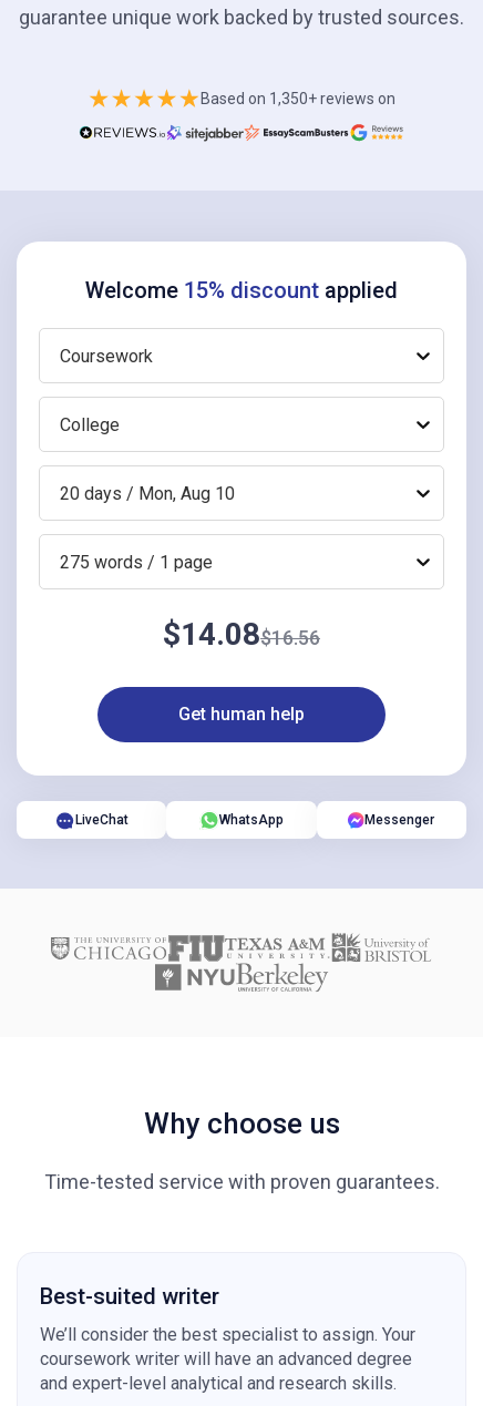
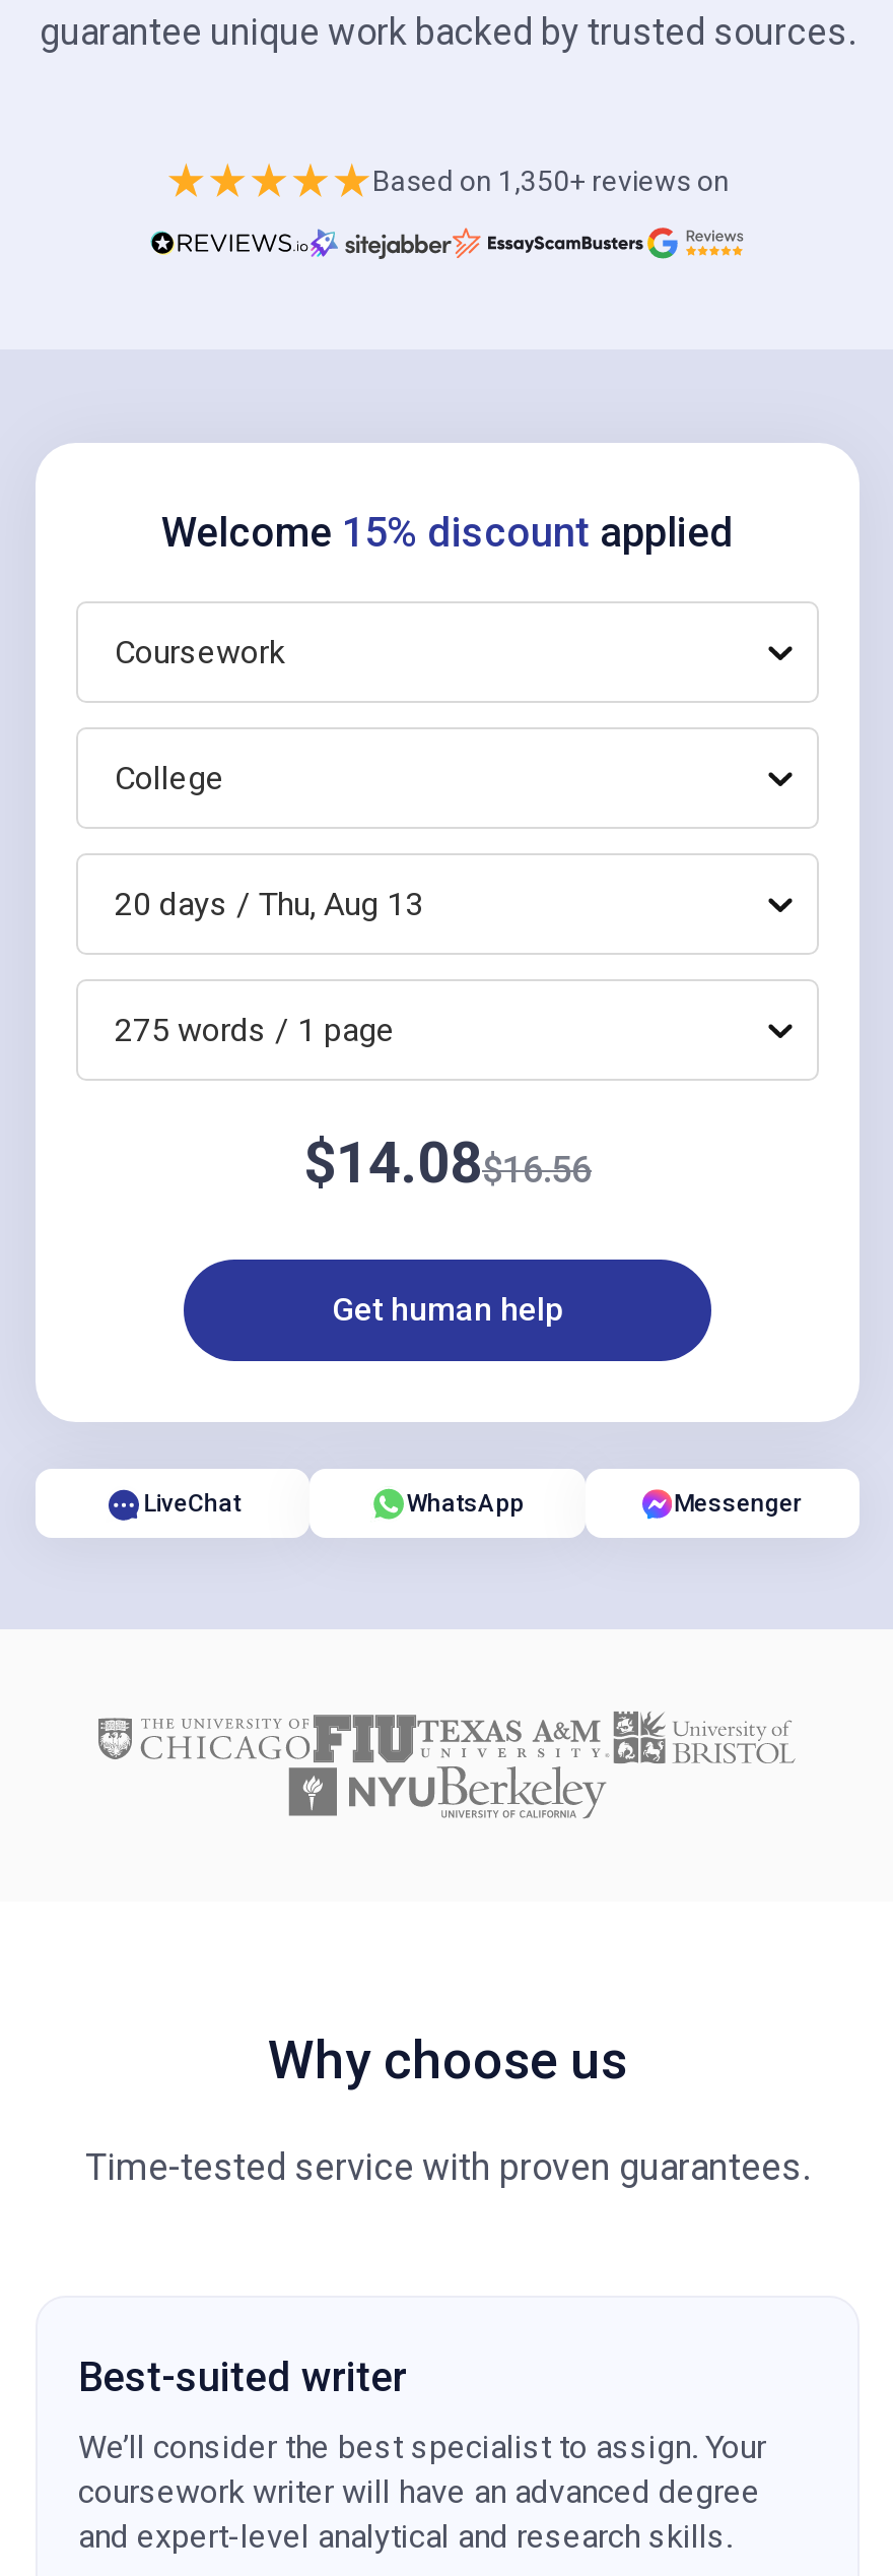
- 20 days / Mon, Aug 10
+ 20 days / Thu, Aug 13
